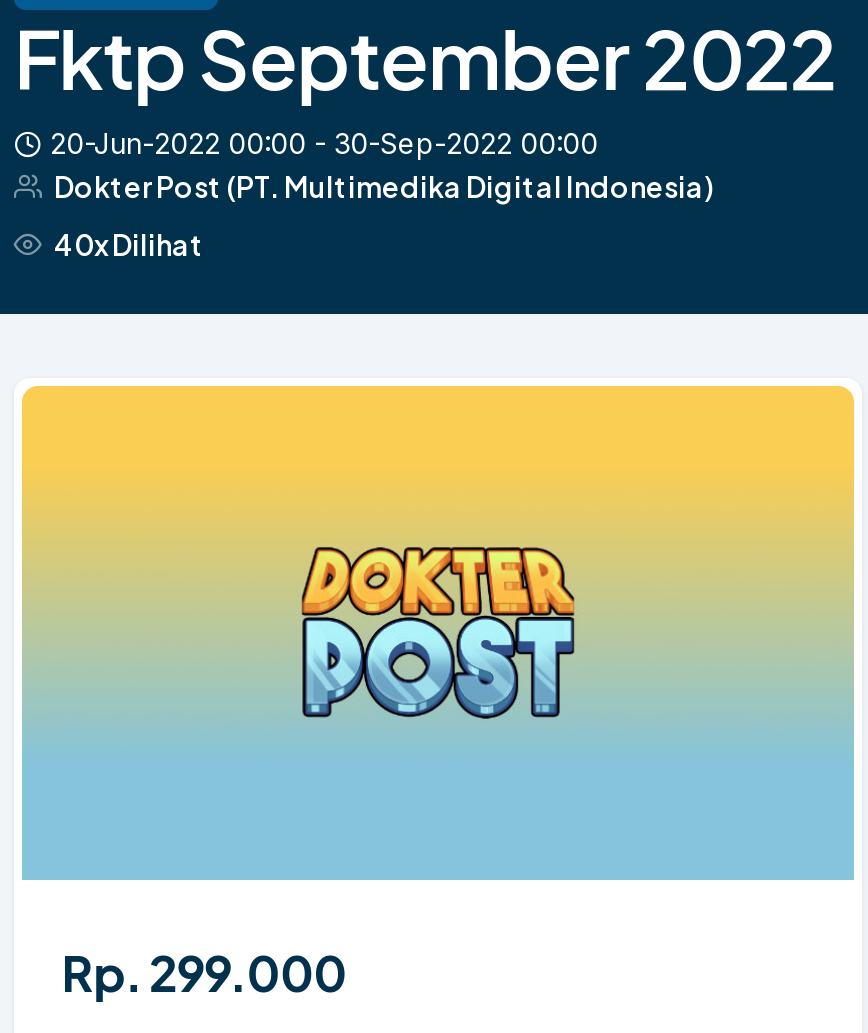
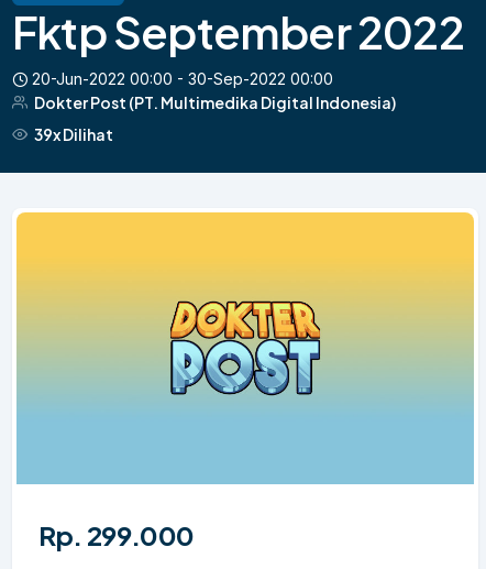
- 40x Dilihat
+ 39x Dilihat
